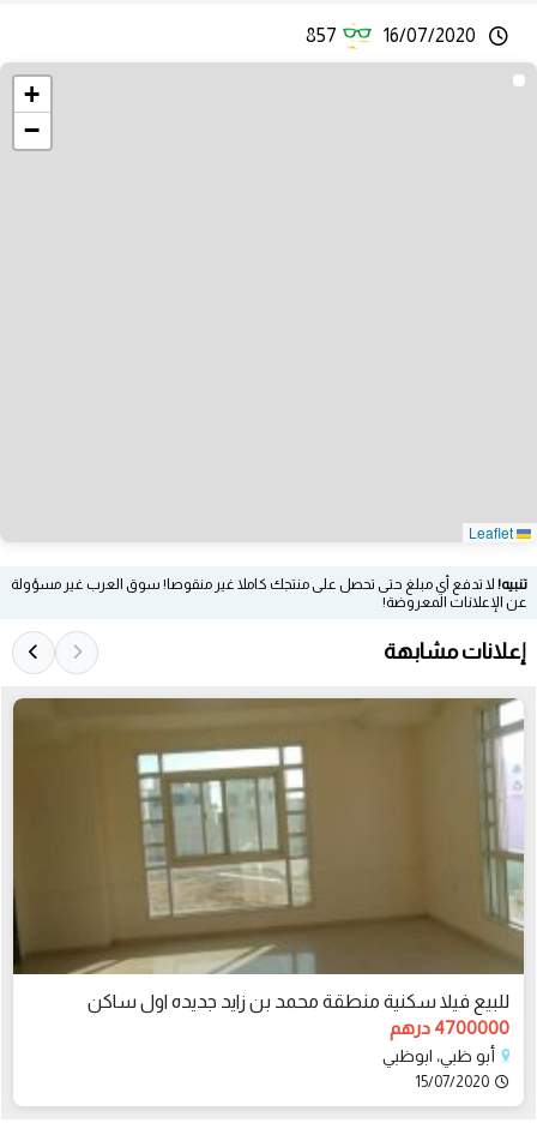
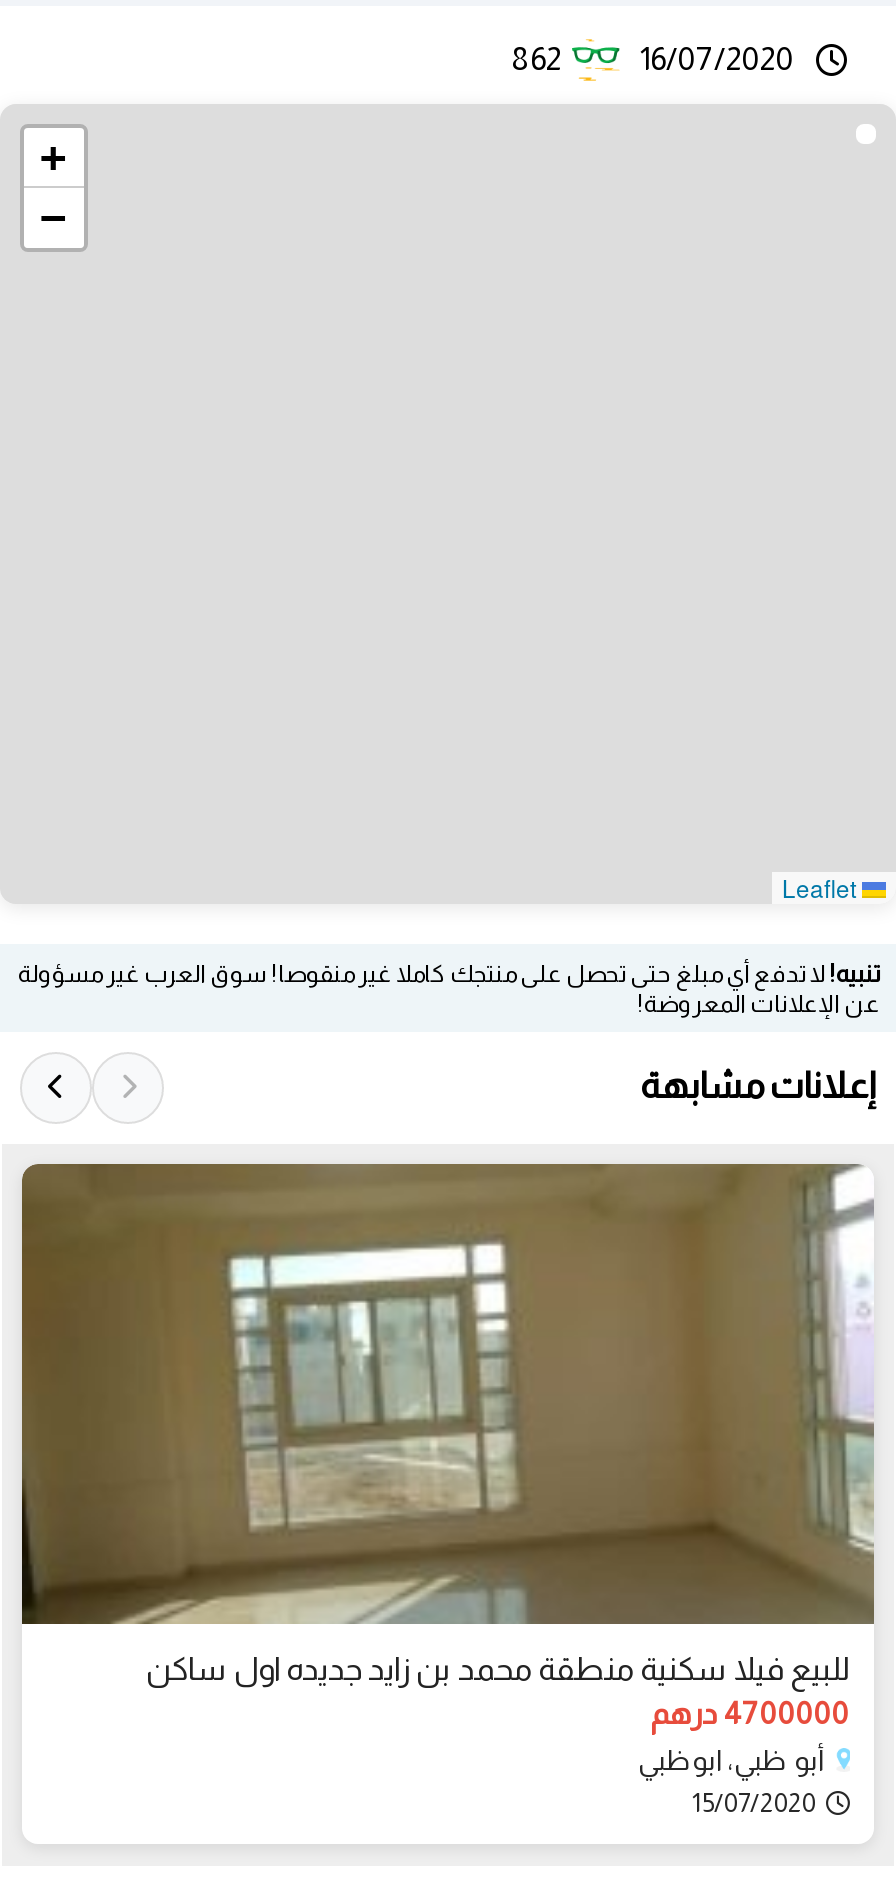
- 857
+ 862
